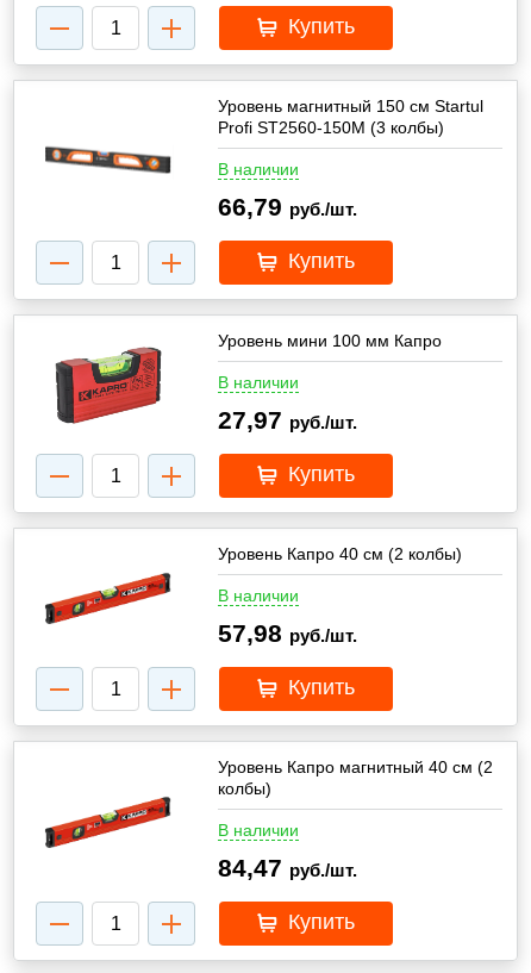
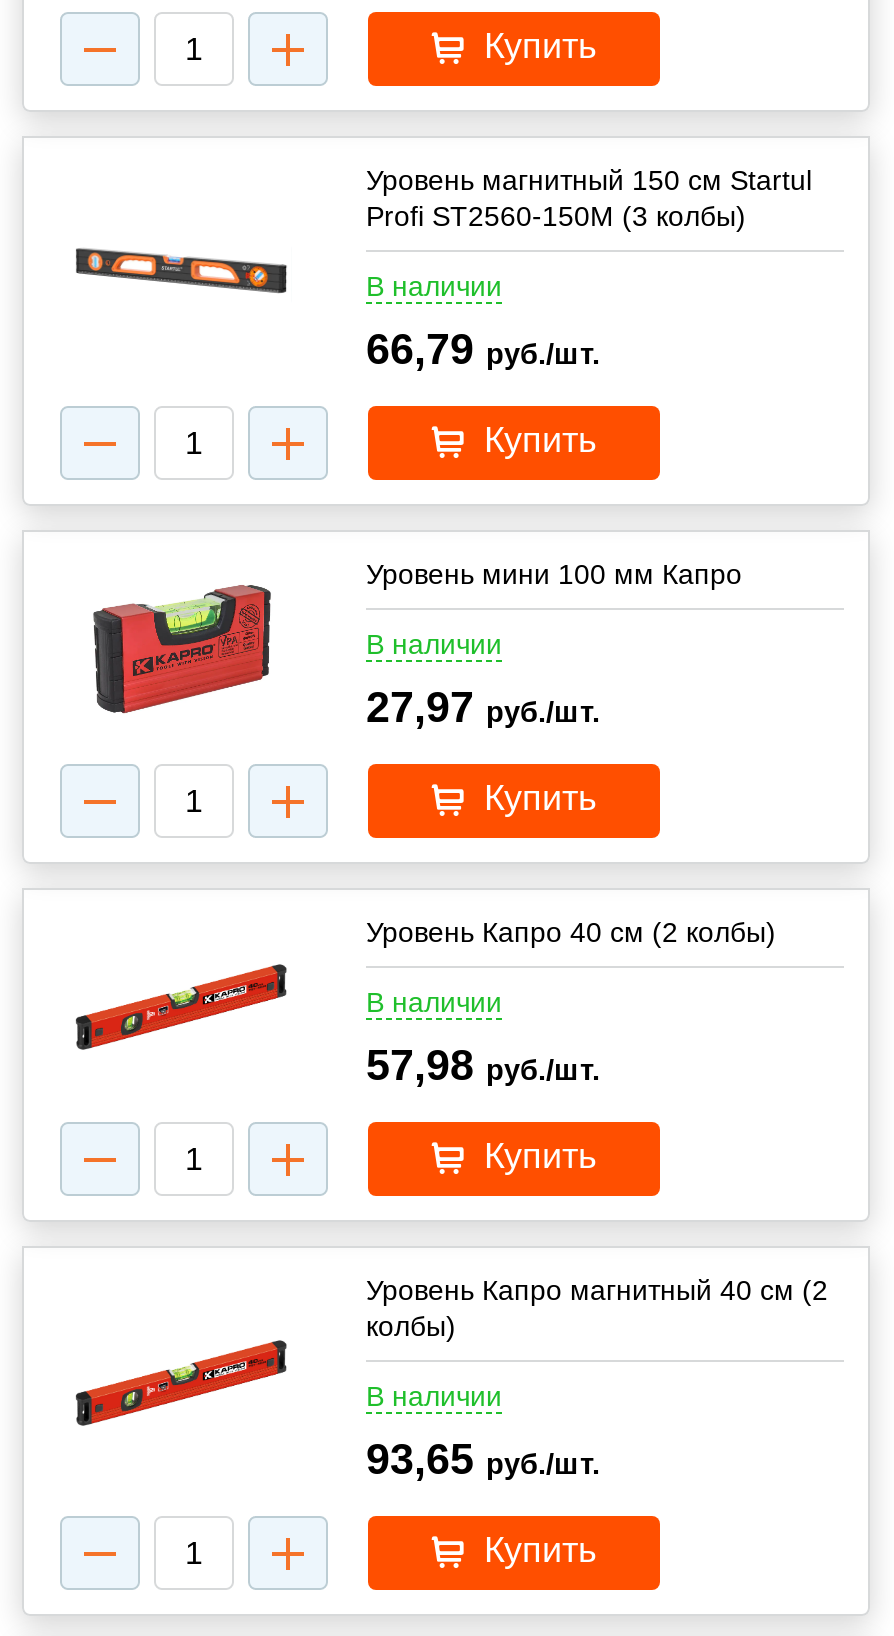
- 84,47 руб./шт.
+ 93,65 руб./шт.
